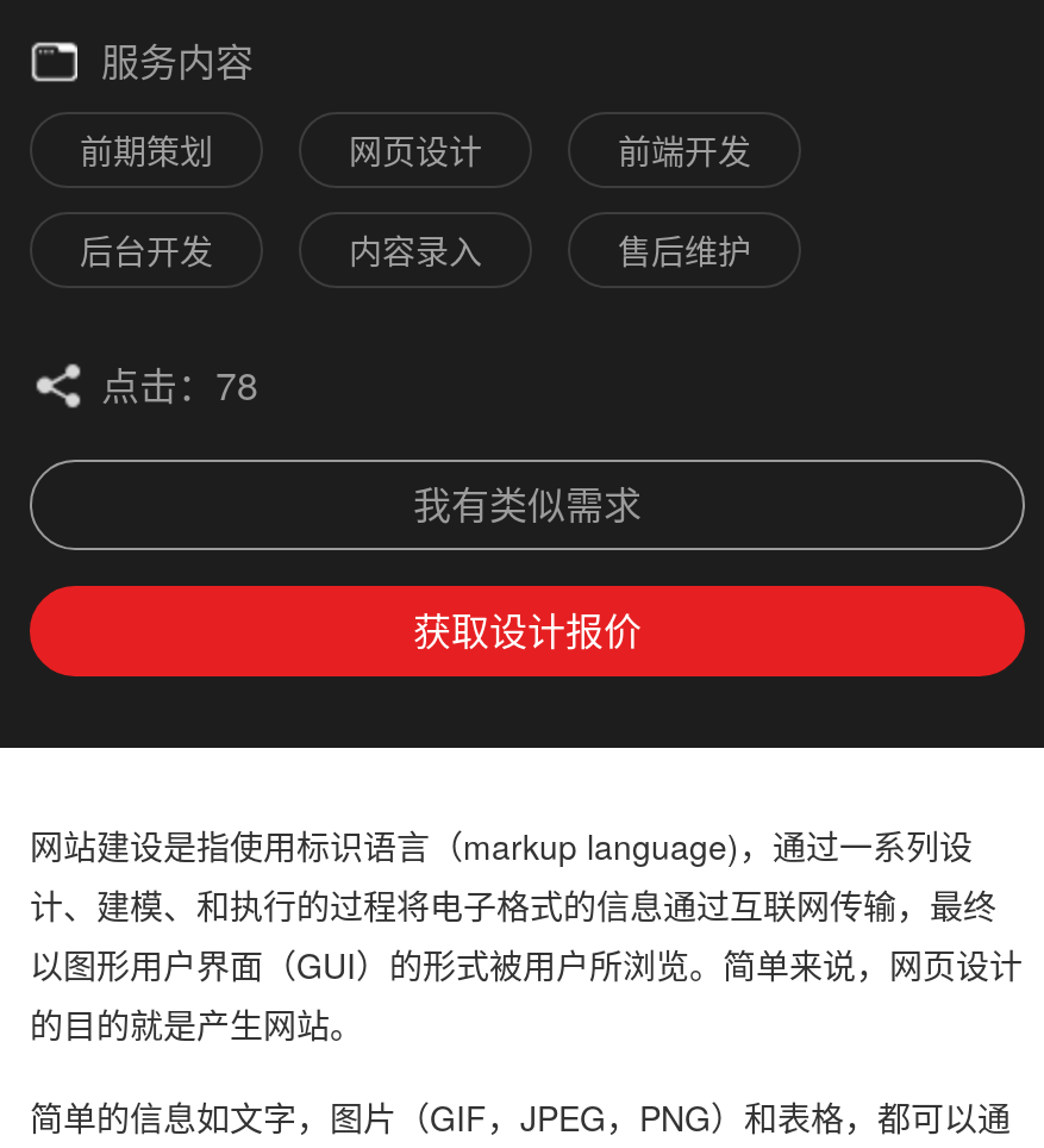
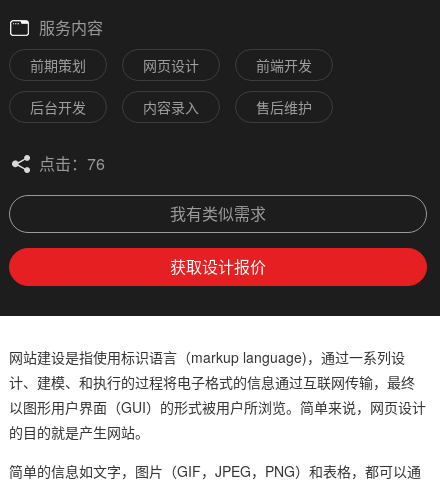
- 点击：78
+ 点击：76
